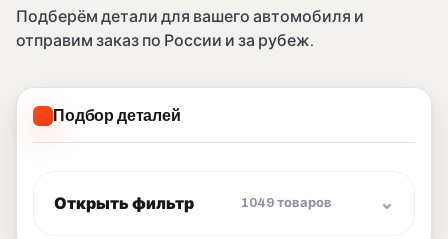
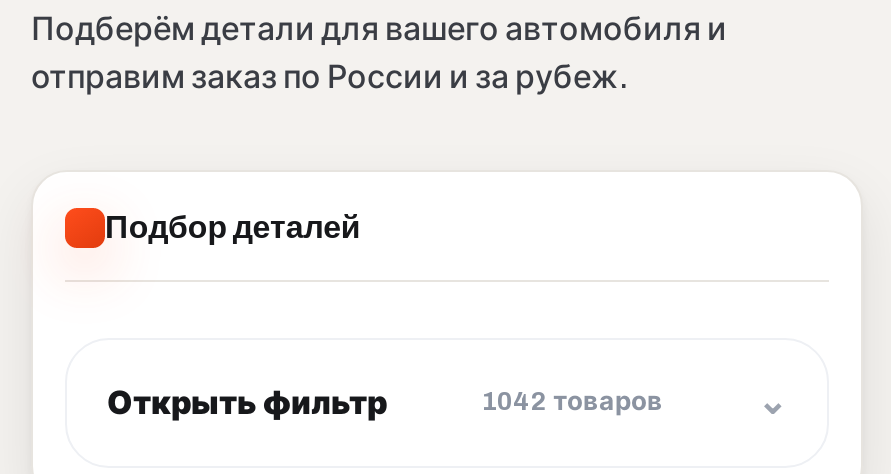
- 1049 товаров
+ 1042 товаров
